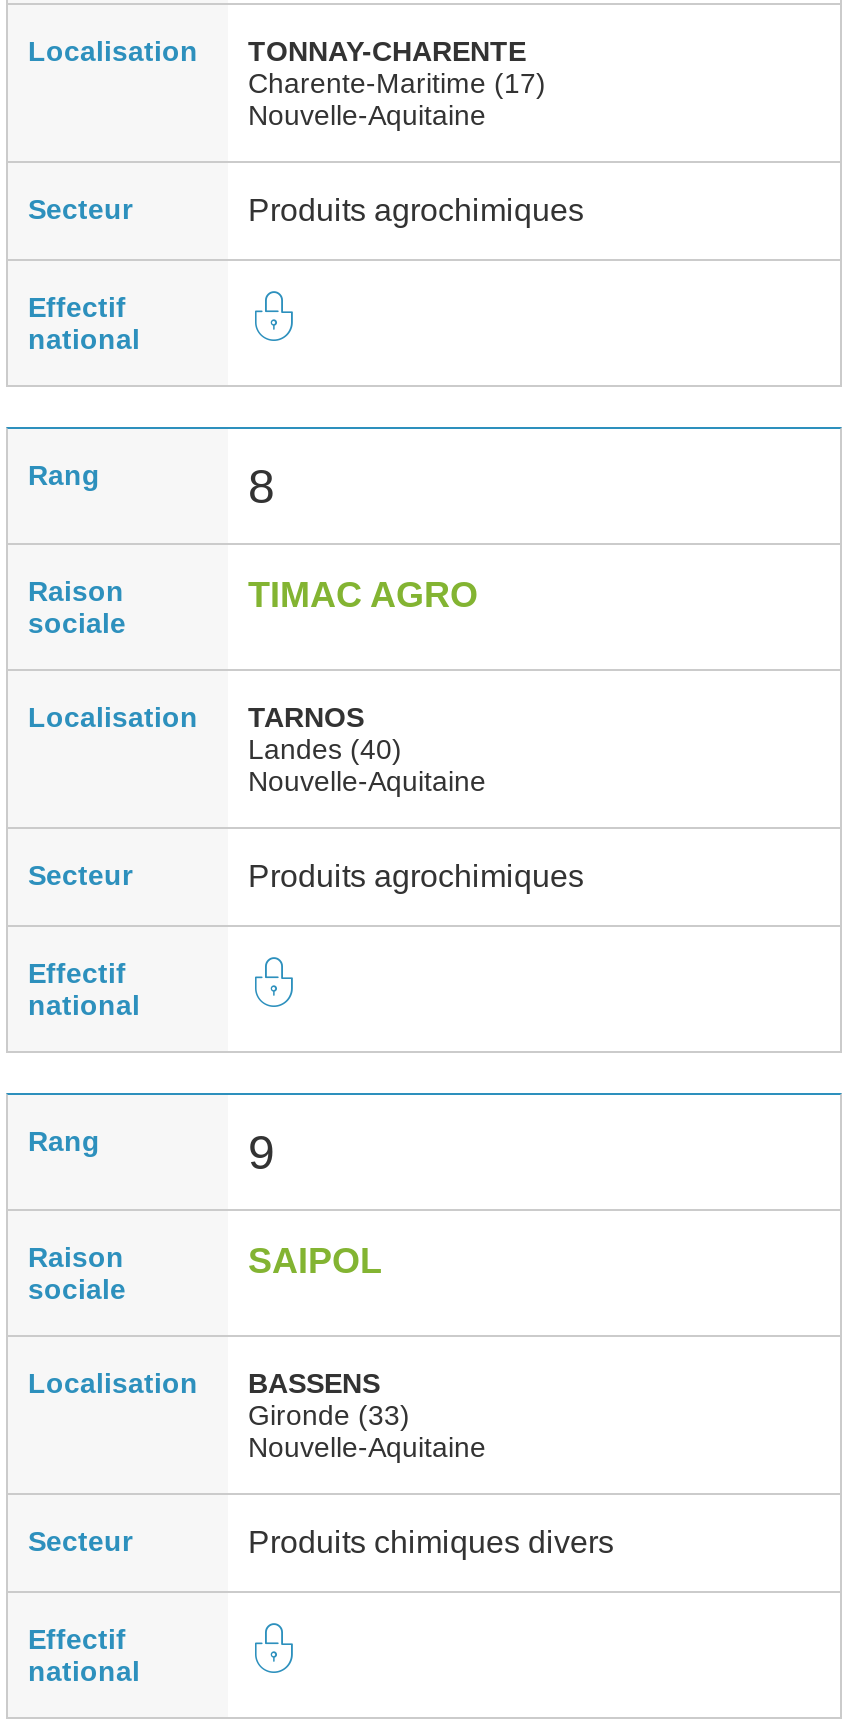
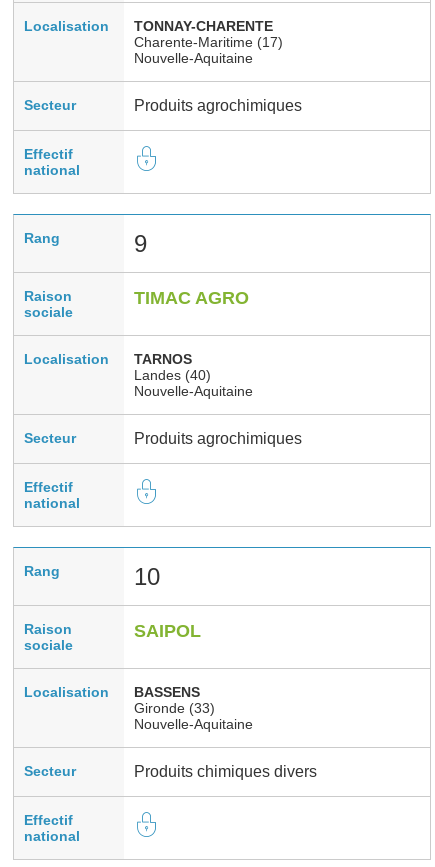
- 8
+ 9

- 9
+ 10
